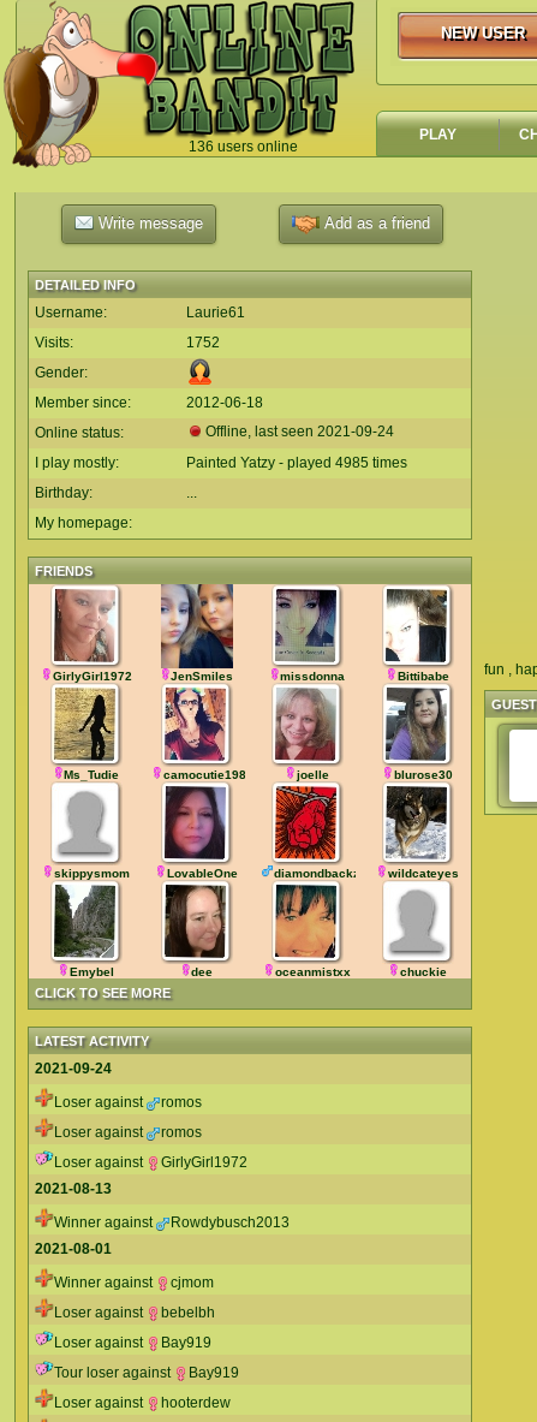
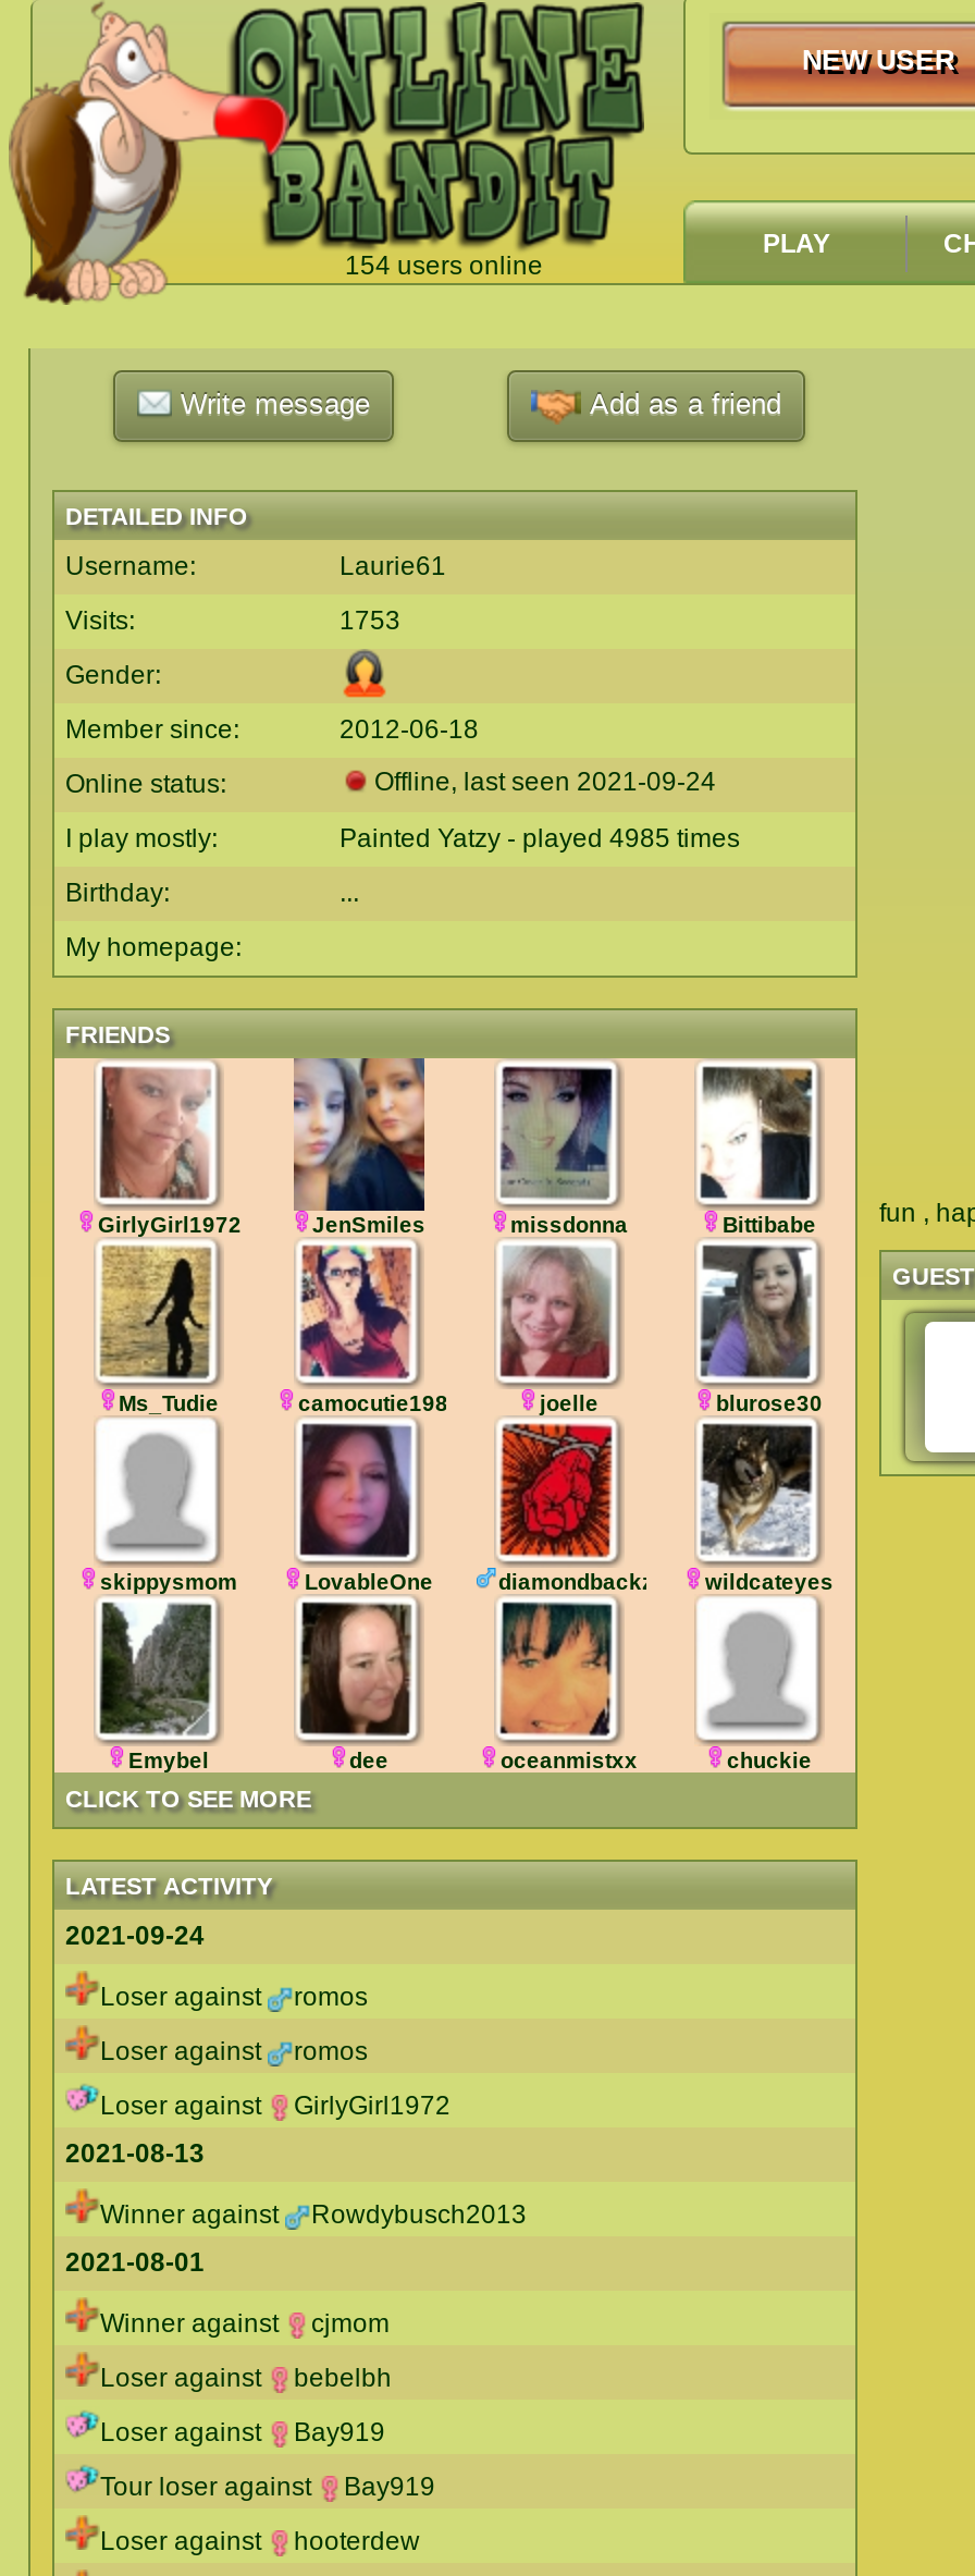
- 136 users online
+ 154 users online

- 1752
+ 1753
